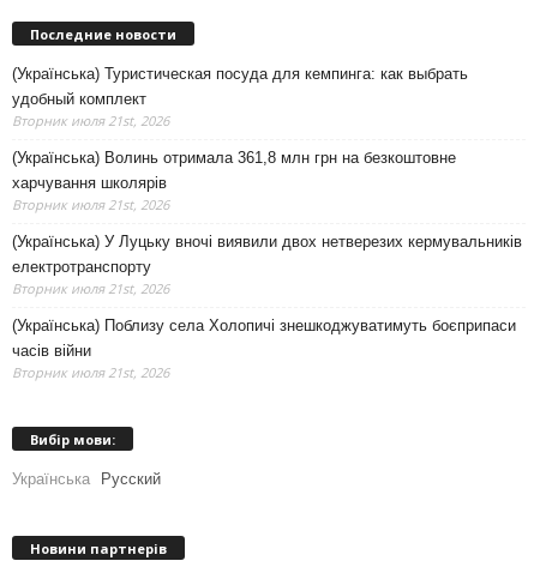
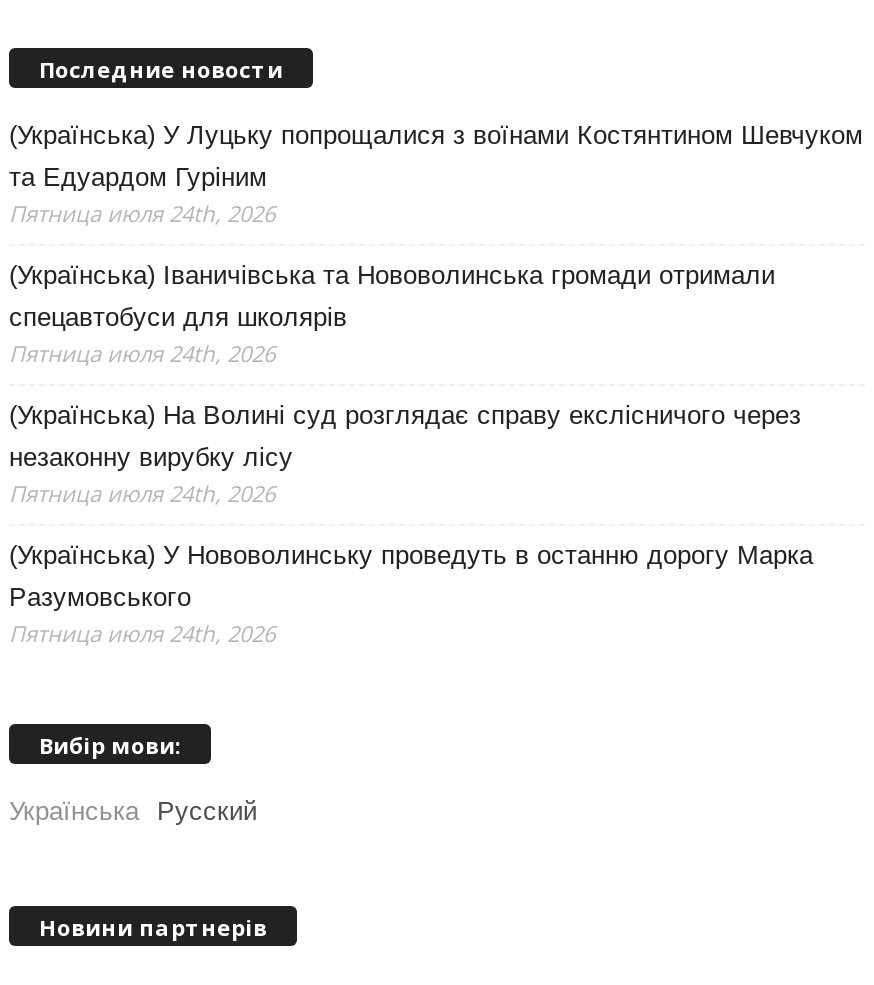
- (Українська) Туристическая посуда для кемпинга: как выбрать
- удобный комплект
- Вторник июля 21st, 2026
+ (Українська) У Луцьку попрощалися з воїнами Костянтином Шевчуком
+ та Едуардом Гуріним
+ Пятница июля 24th, 2026

- (Українська) Волинь отримала 361,8 млн грн на безкоштовне
- харчування школярів
- Вторник июля 21st, 2026
+ (Українська) Іваничівська та Нововолинська громади отримали
+ спецавтобуси для школярів
+ Пятница июля 24th, 2026

- (Українська) У Луцьку вночі виявили двох нетверезих кермувальників
- електротранспорту
- Вторник июля 21st, 2026
+ (Українська) На Волині суд розглядає справу екслісничого через
+ незаконну вирубку лісу
+ Пятница июля 24th, 2026

- (Українська) Поблизу села Холопичі знешкоджуватимуть боєприпаси
- часів війни
- Вторник июля 21st, 2026
+ (Українська) У Нововолинську проведуть в останню дорогу Марка
+ Разумовського
+ Пятница июля 24th, 2026
